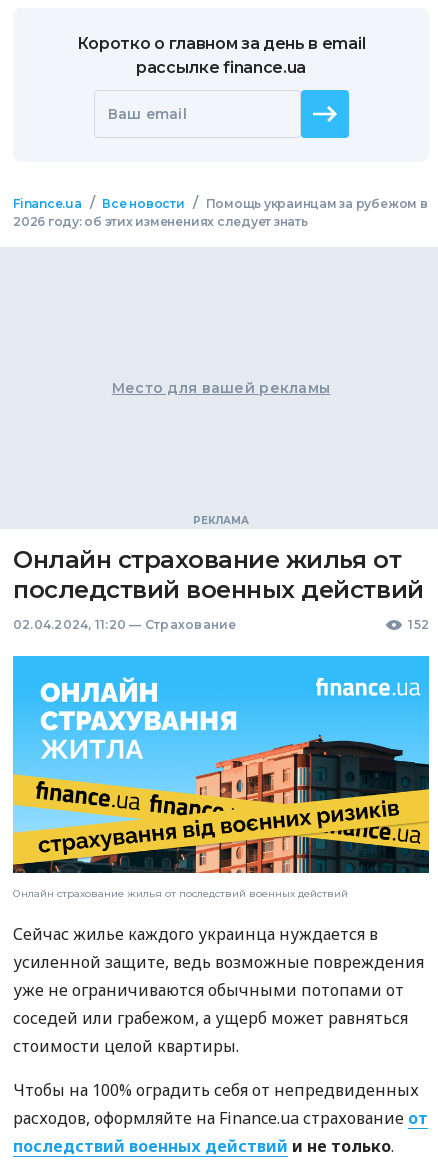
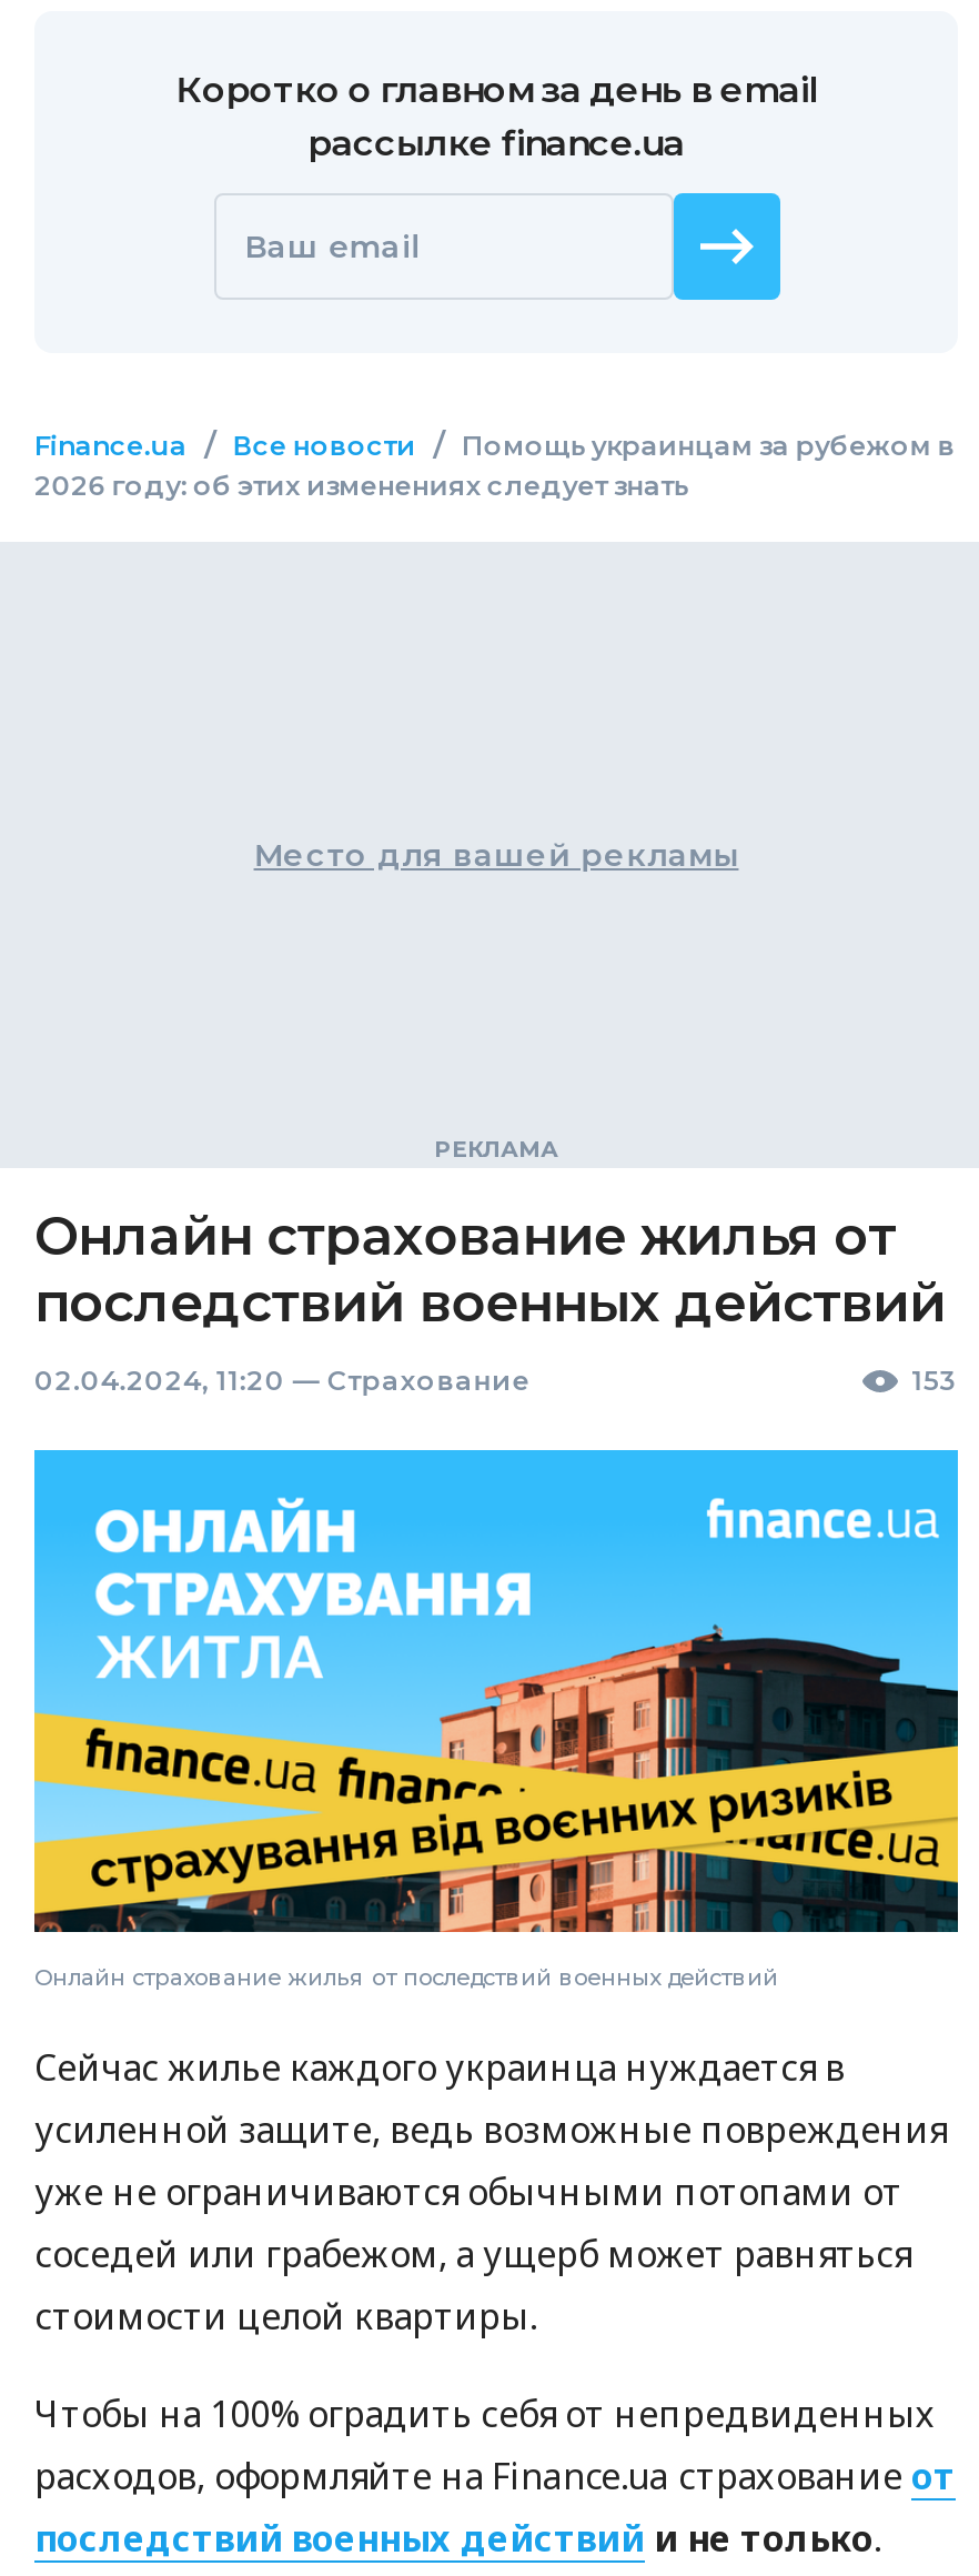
- 152
+ 153
